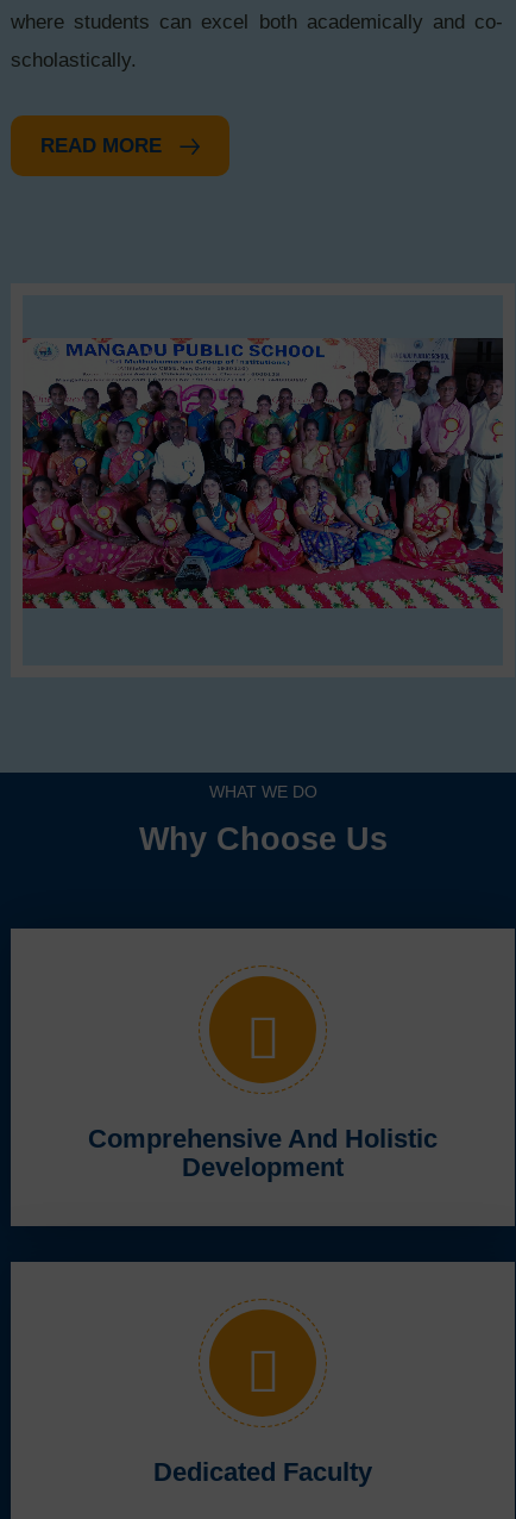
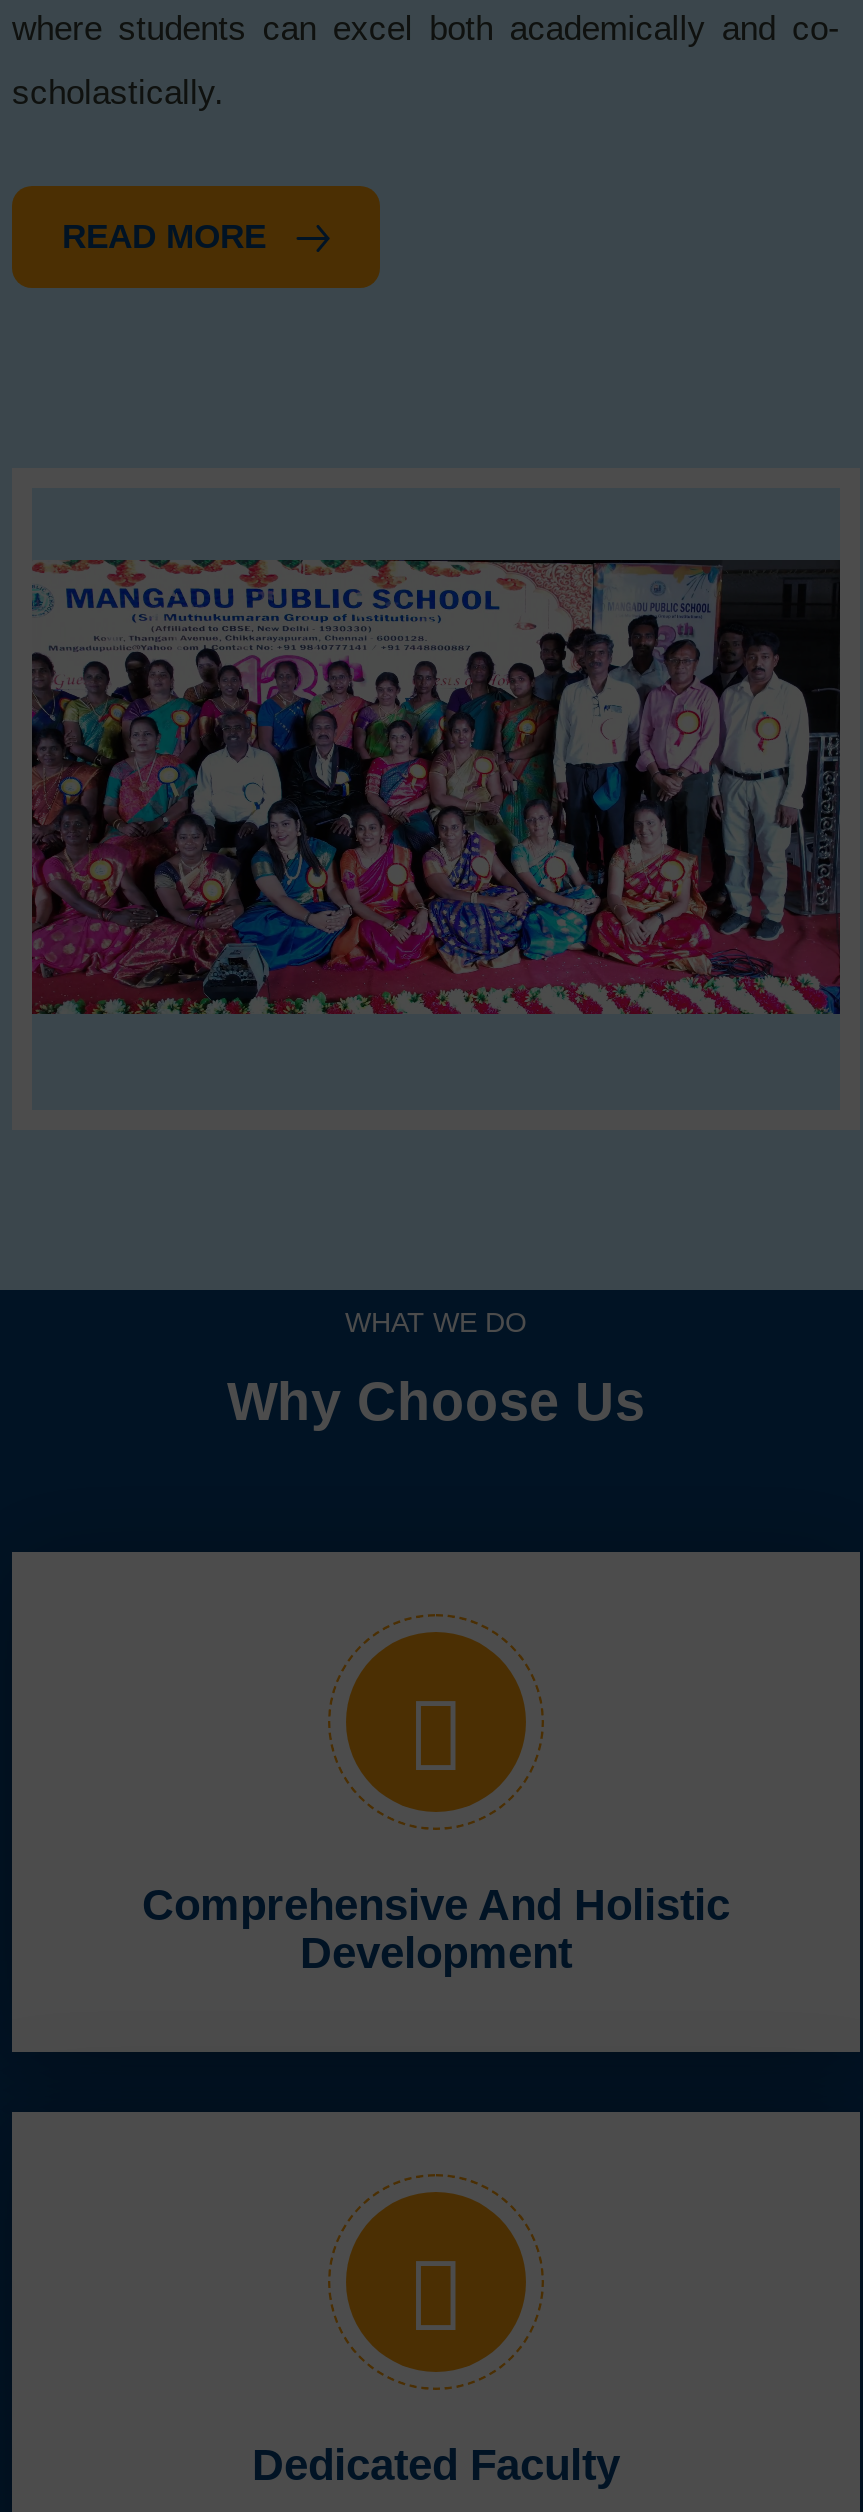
- [image]
+ [image]
